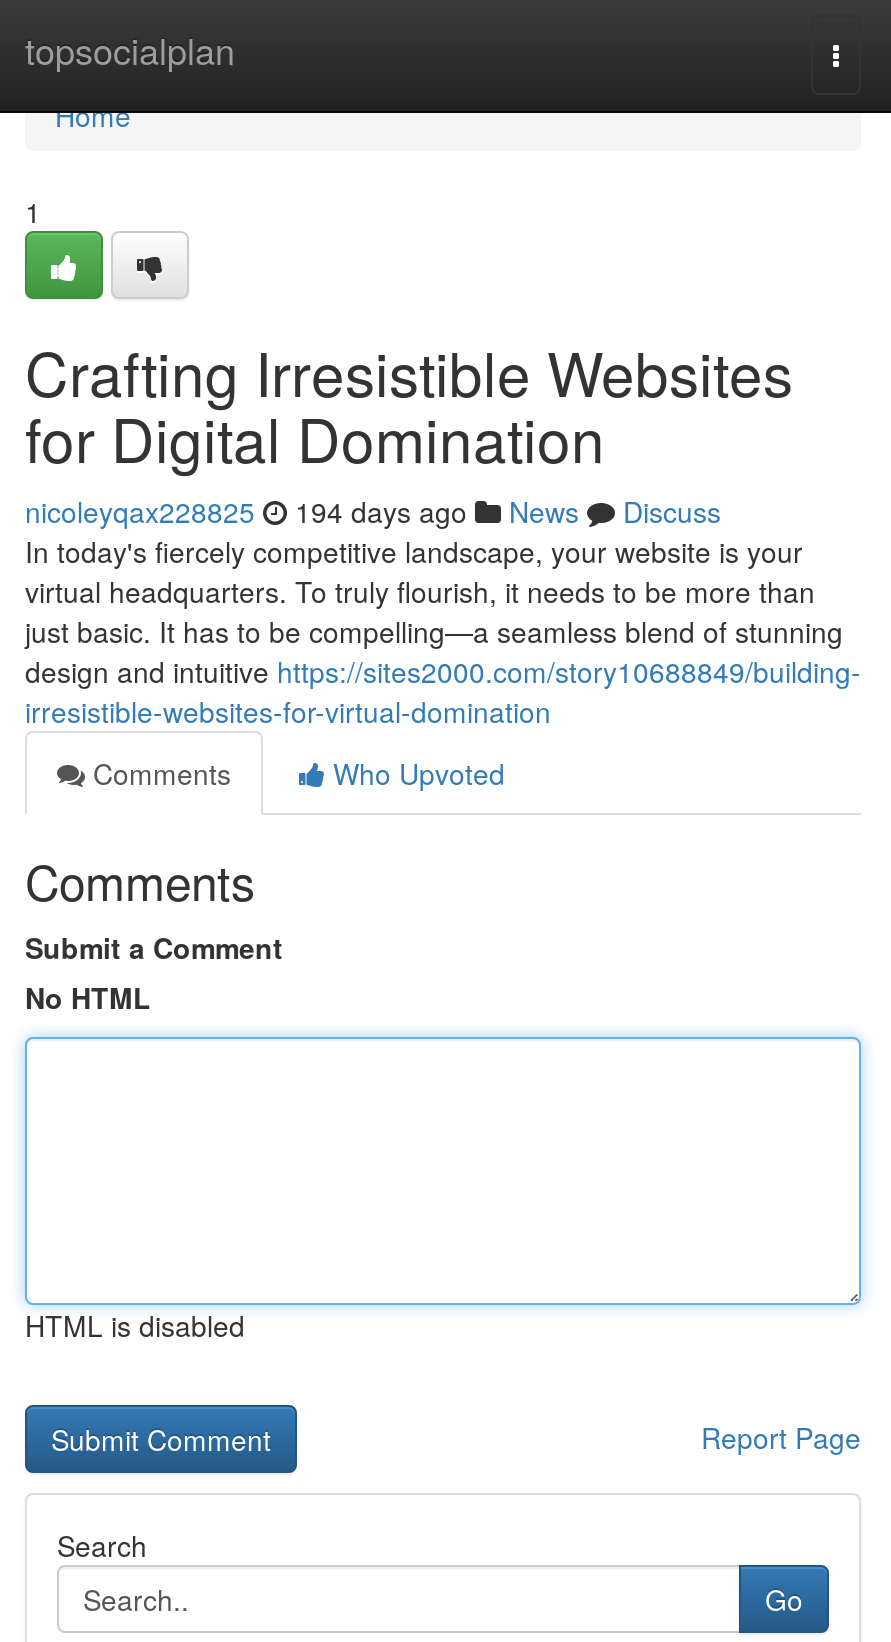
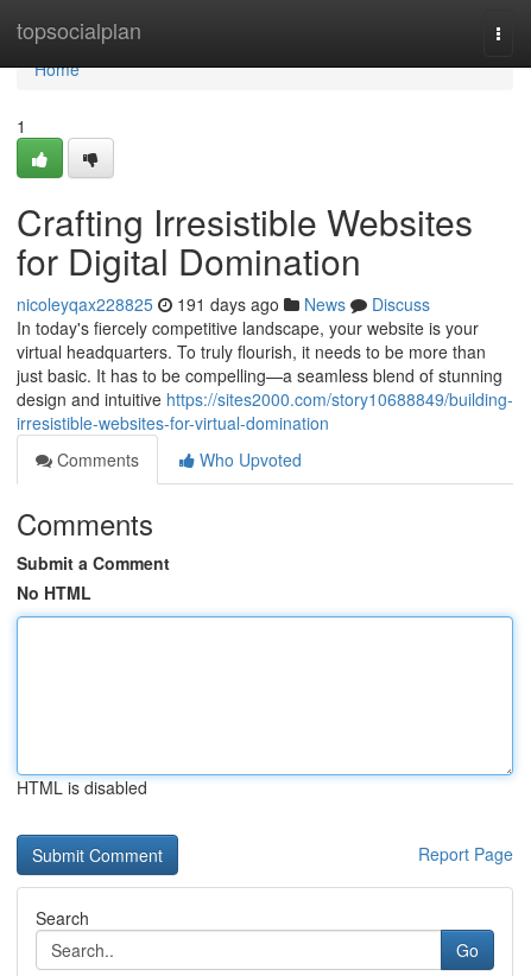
- nicoleyqax228825 194 days ago News Discuss
+ nicoleyqax228825 191 days ago News Discuss
